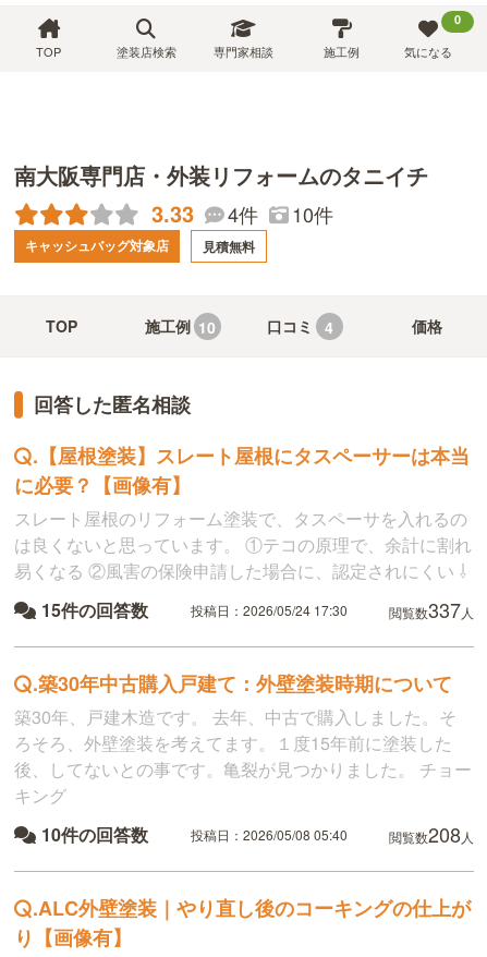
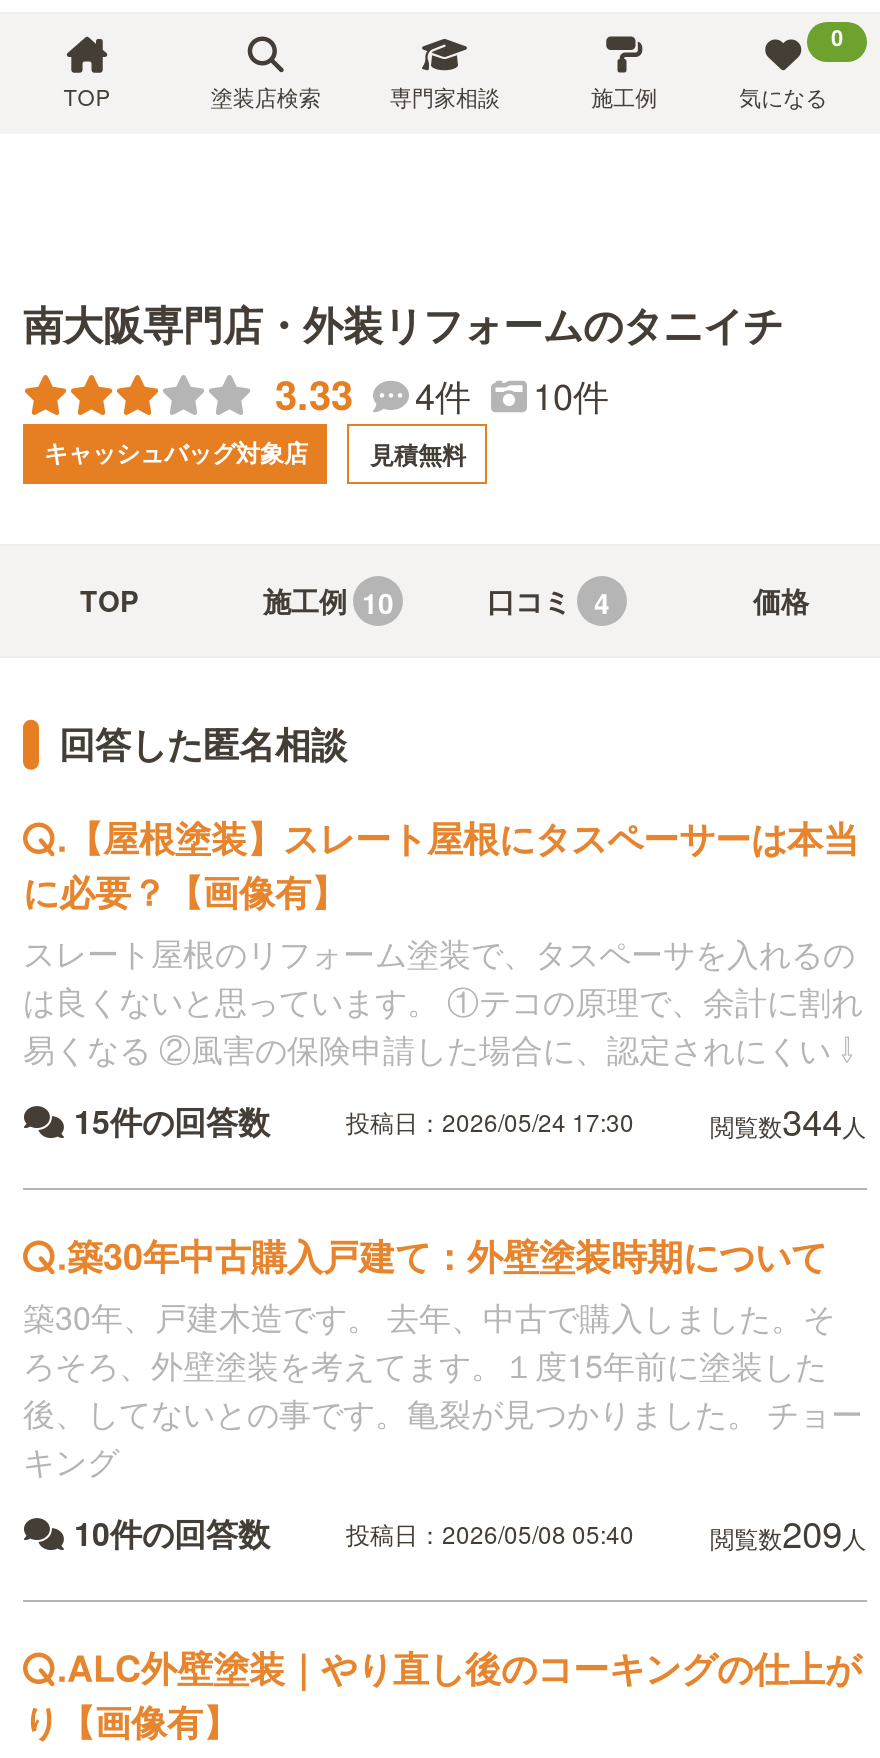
- 閲覧数337人
+ 閲覧数344人

- 閲覧数208人
+ 閲覧数209人
